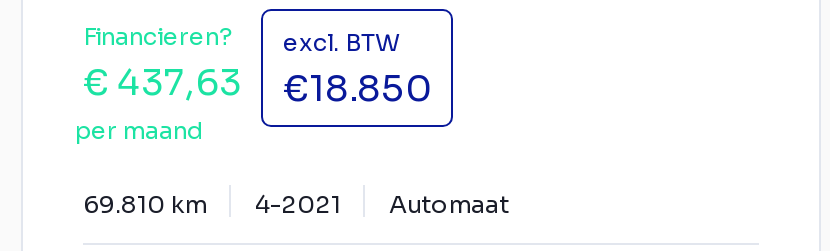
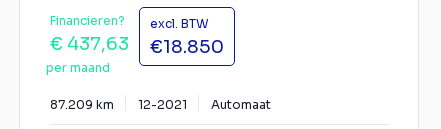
- 69.810 km
+ 87.209 km

- 4-2021
+ 12-2021
